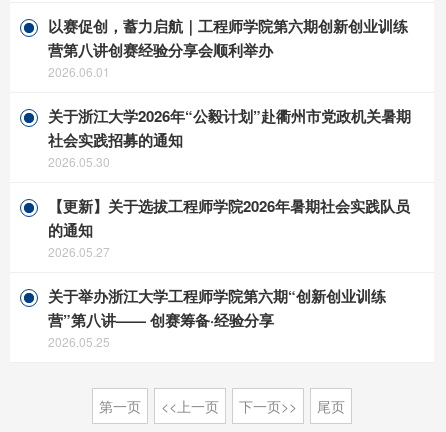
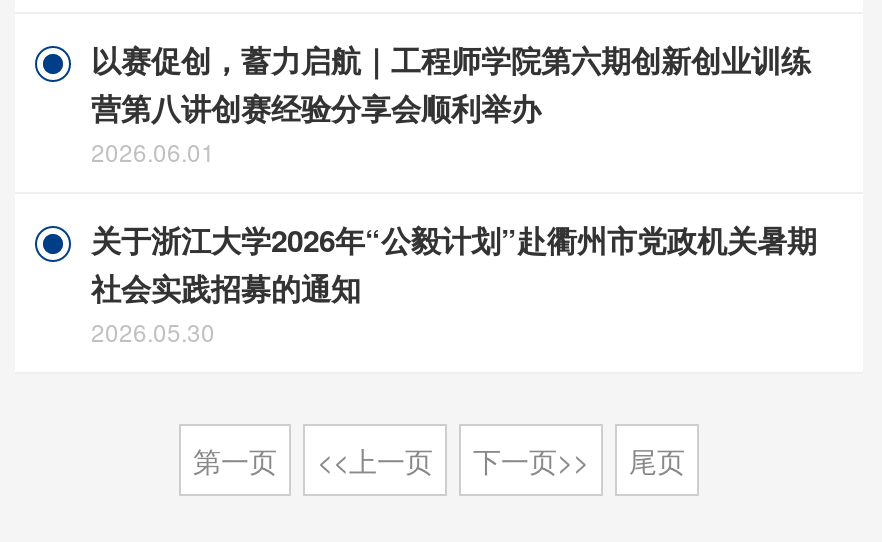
- 【更新】关于选拔工程师学院2026年暑期社会实践队员
- 的通知
- 2026.05.27
- 关于举办浙江大学工程师学院第六期“创新创业训练
- 营”第八讲—— 创赛筹备·经验分享
- 2026.05.25
